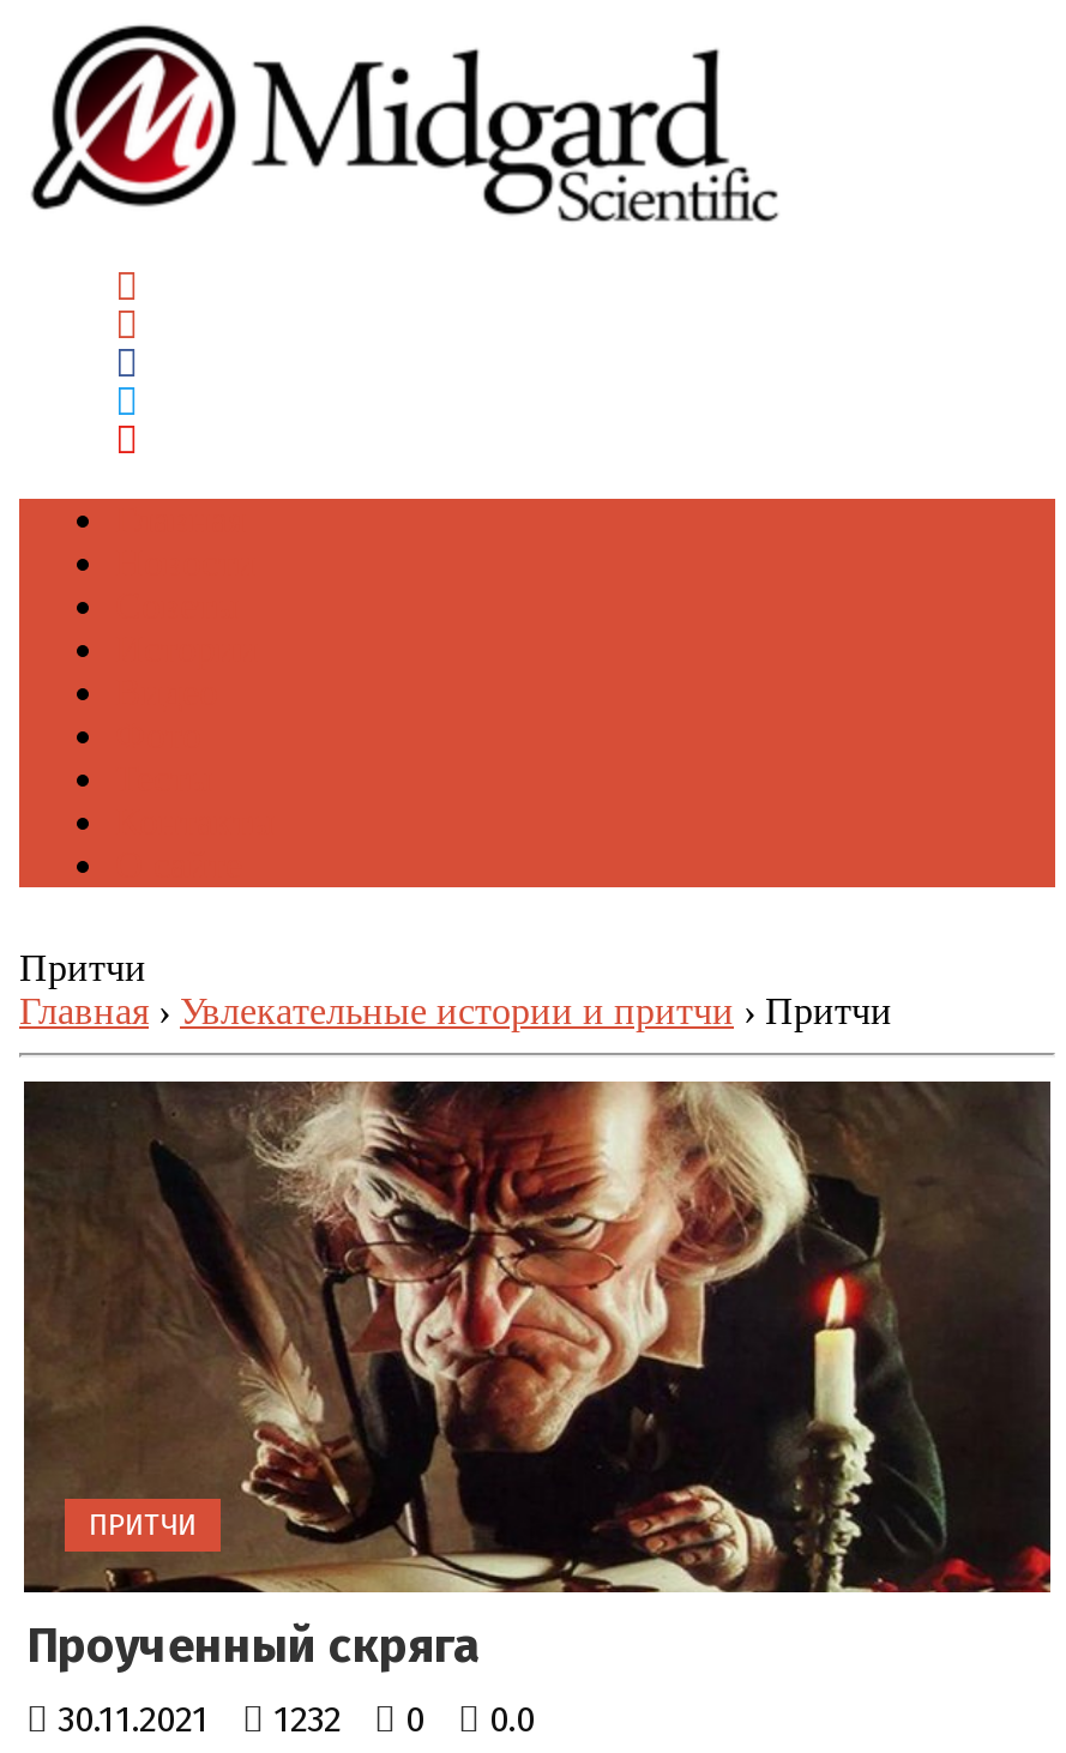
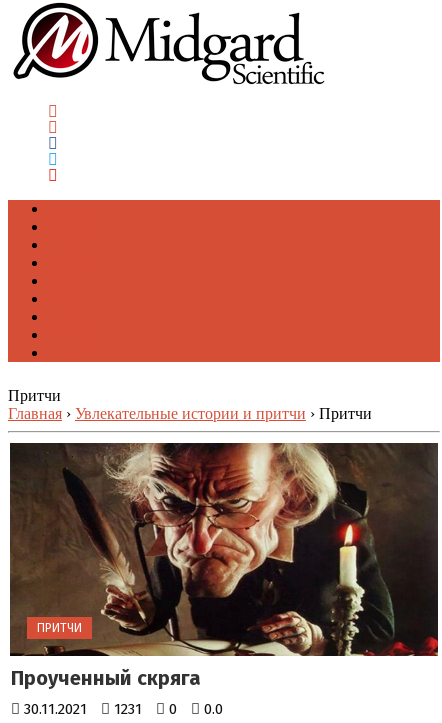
- 30.11.2021 1232 0 0.0
+ 30.11.2021 1231 0 0.0
